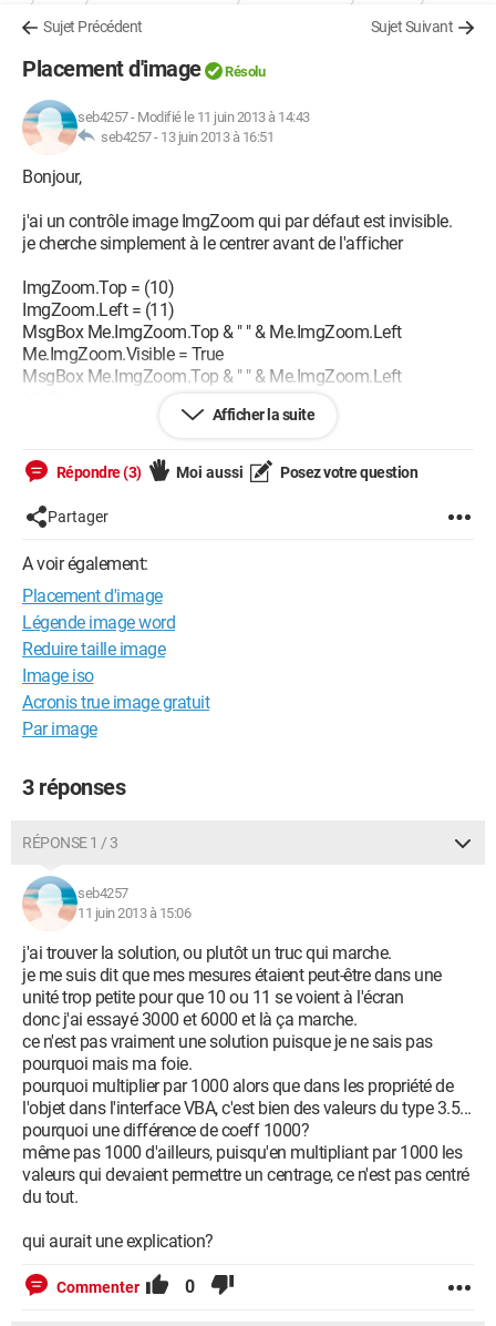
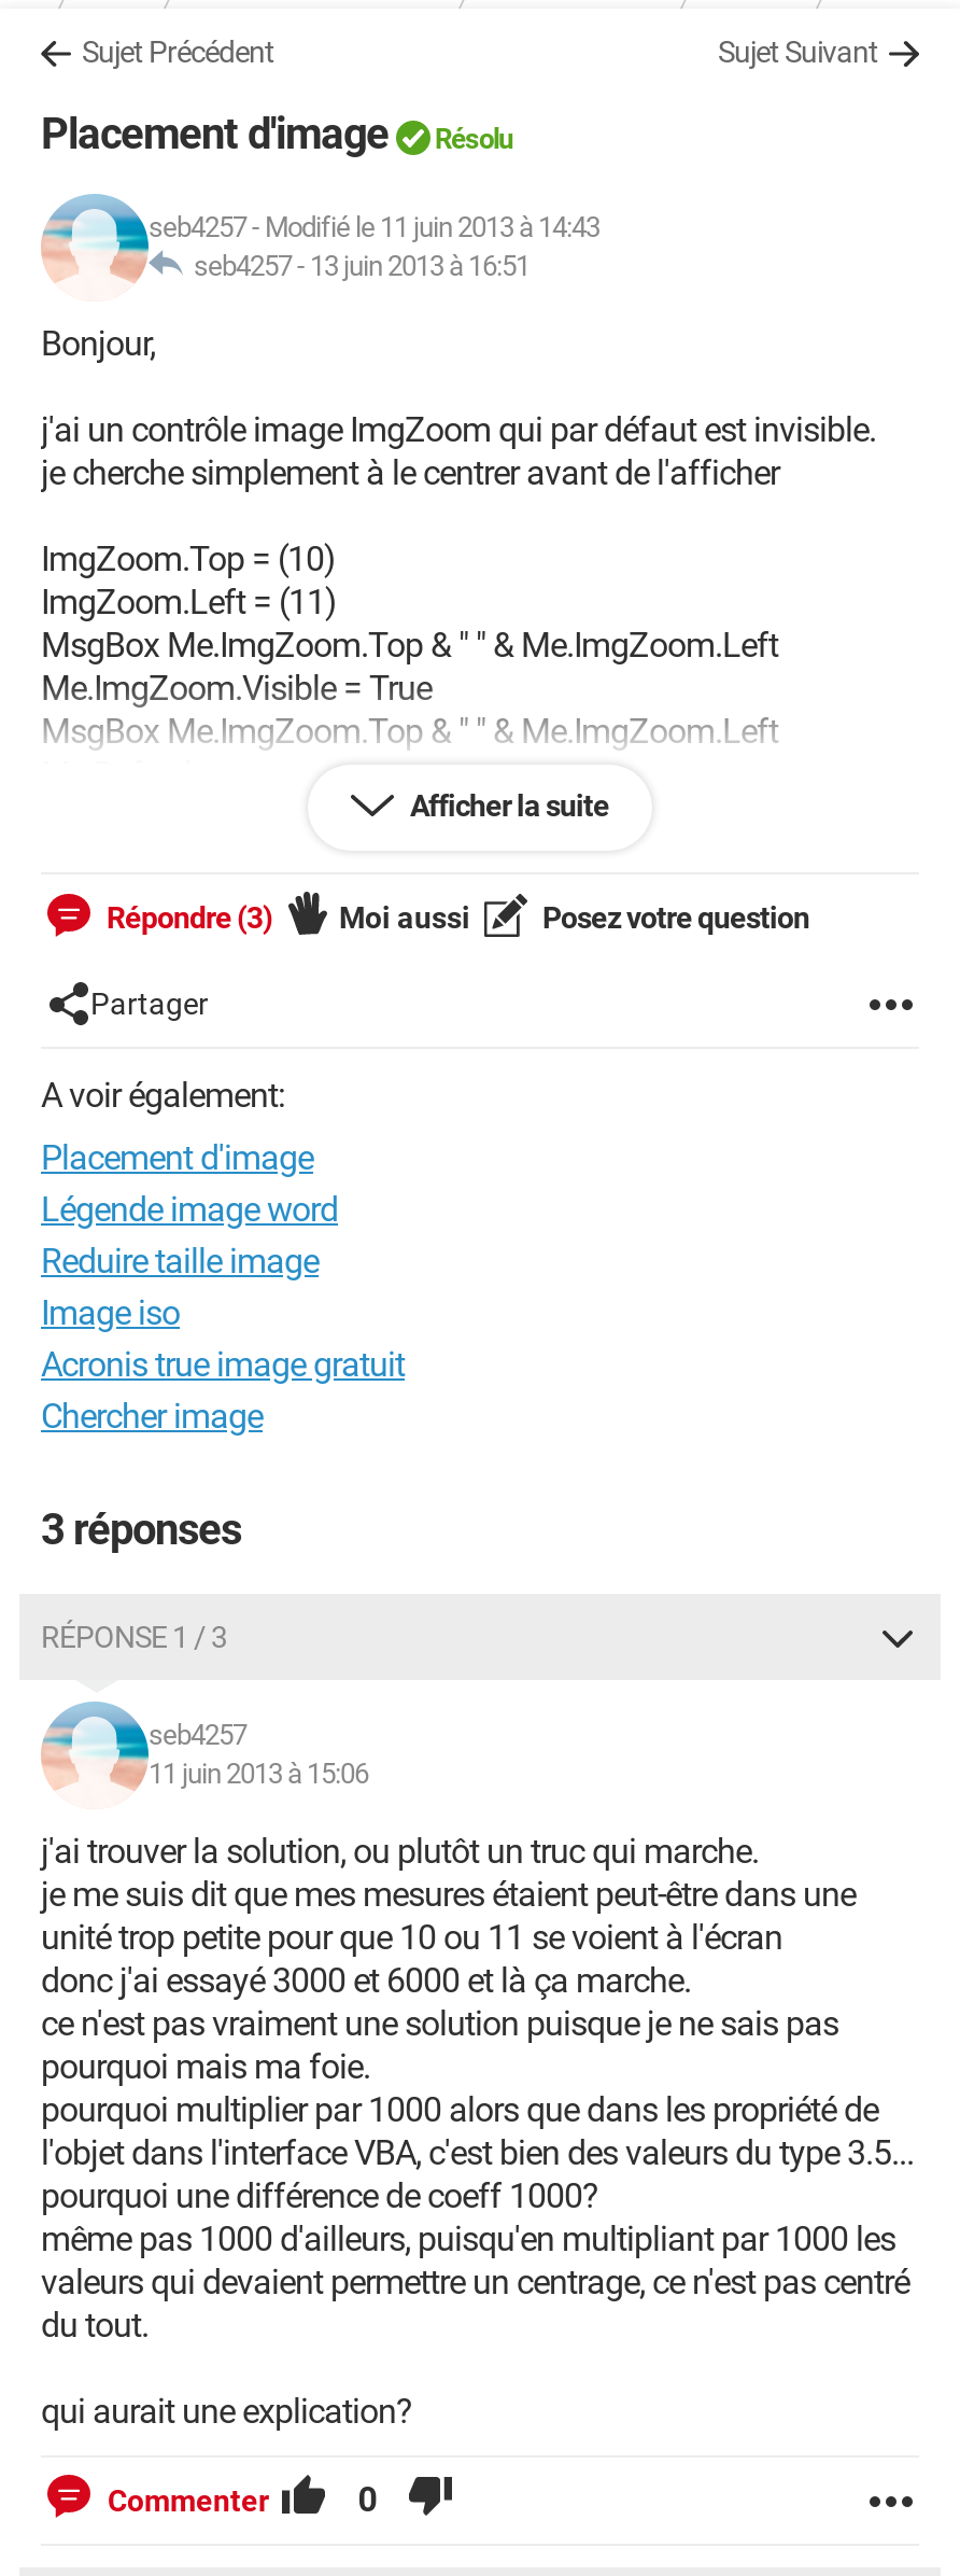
- Par image
+ Chercher image
